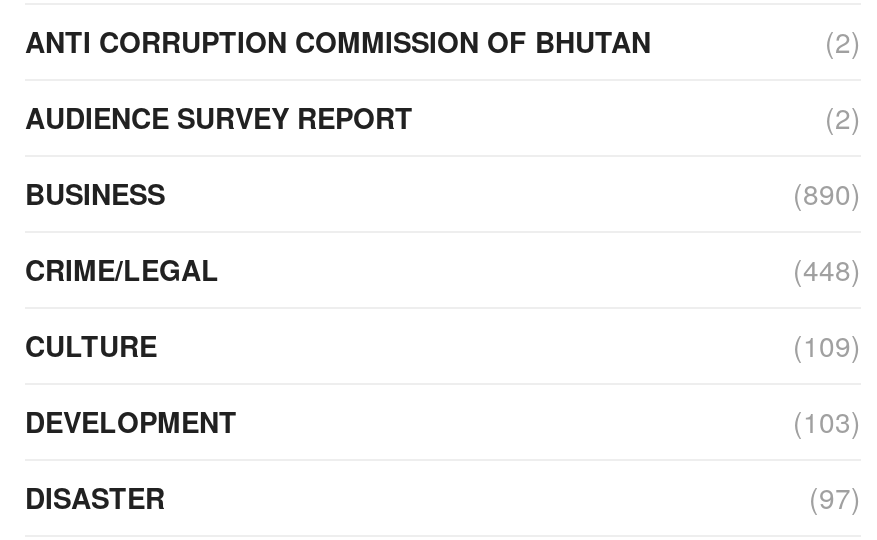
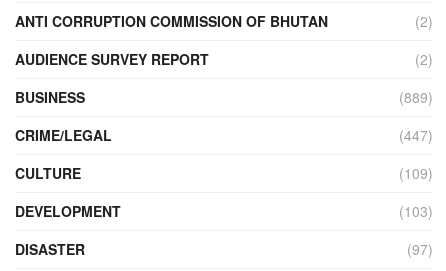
- (890)
+ (889)

- (448)
+ (447)
